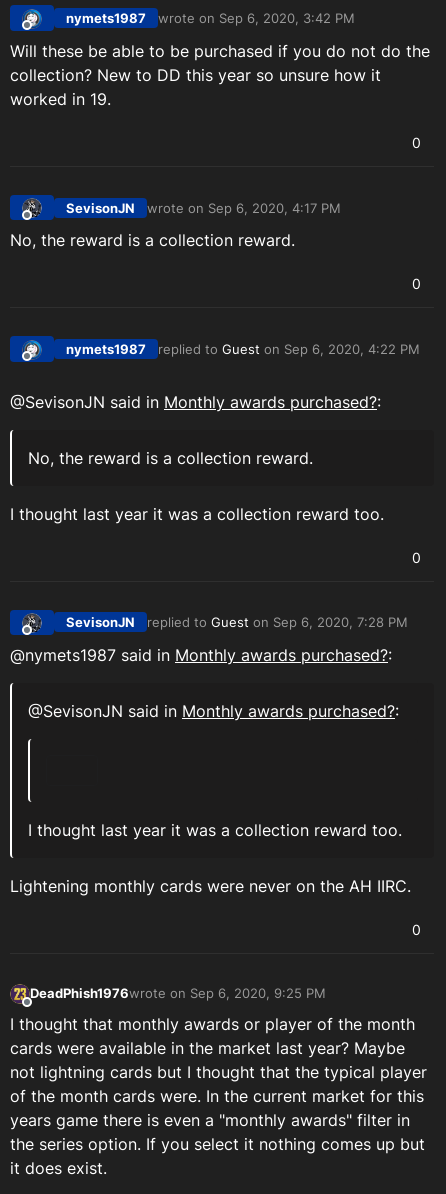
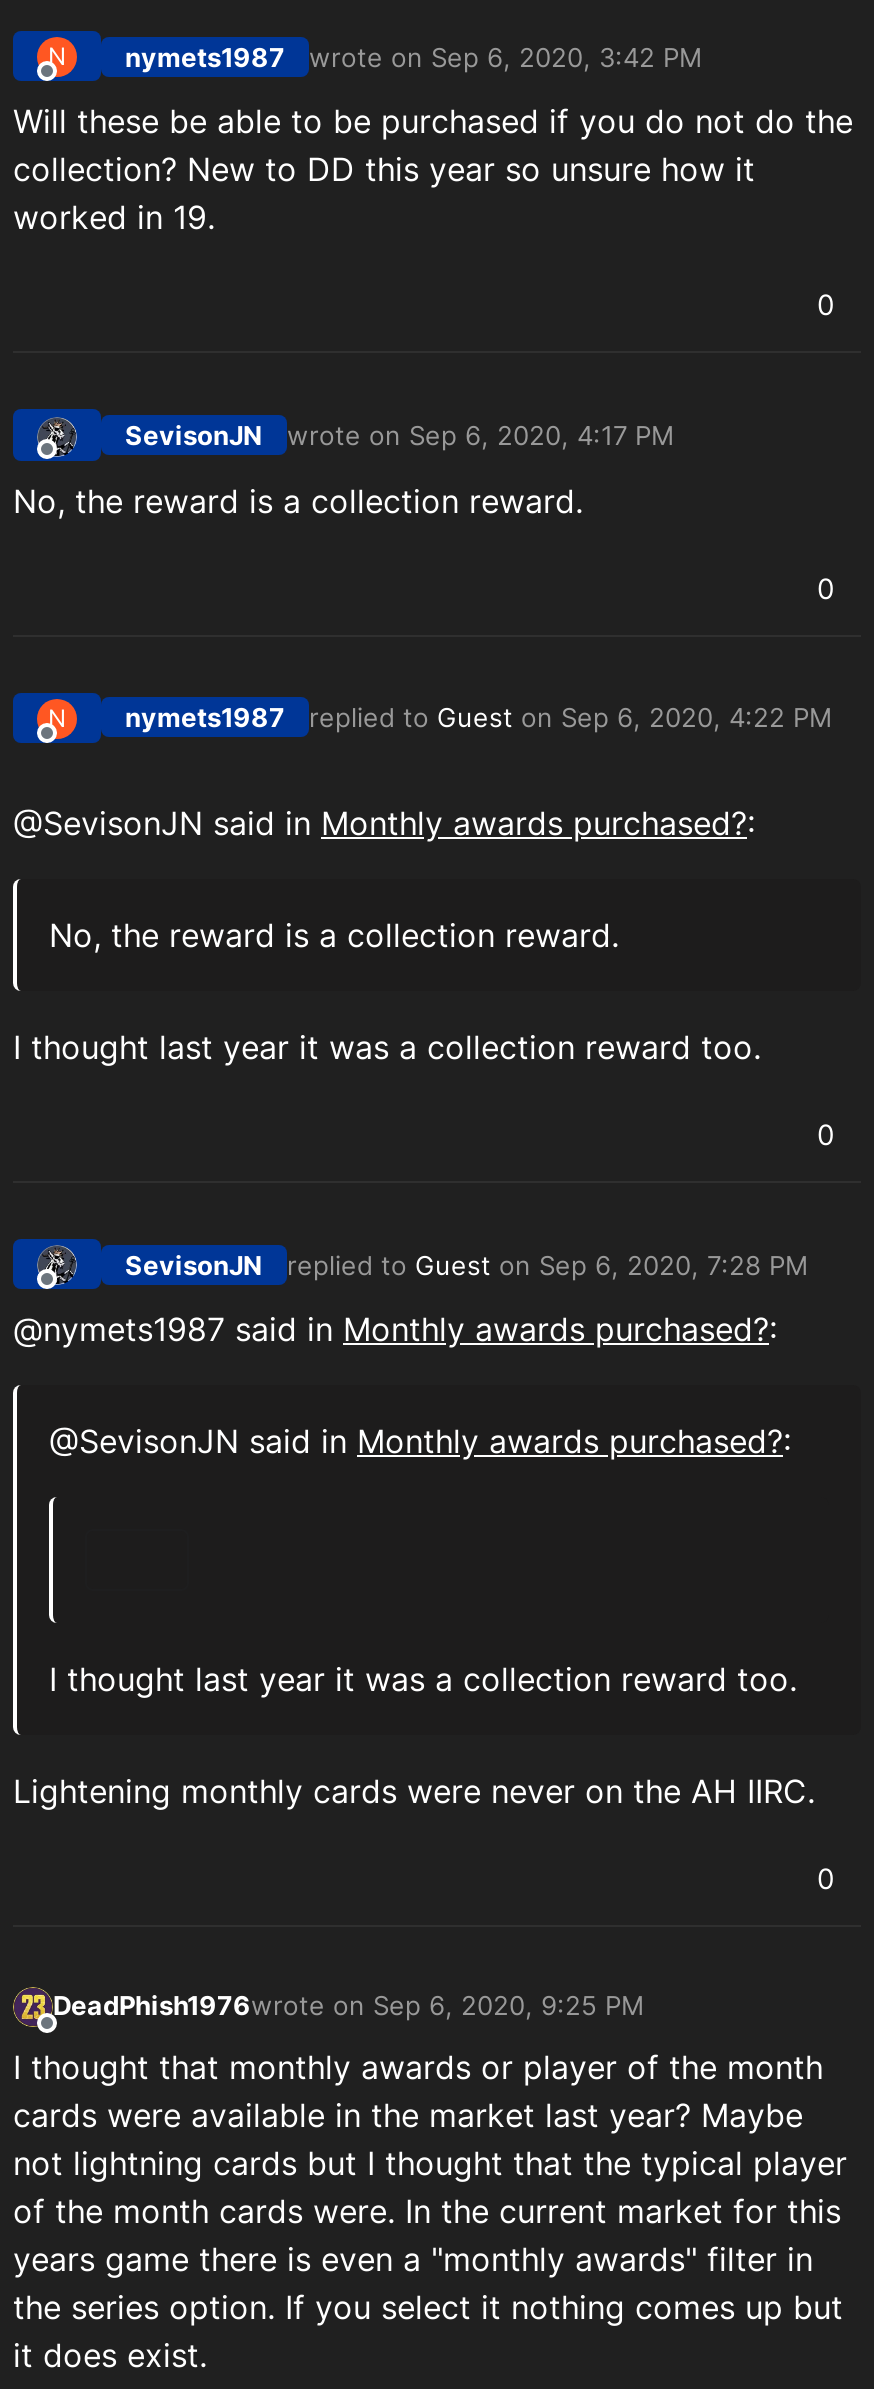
+ N

+ N
